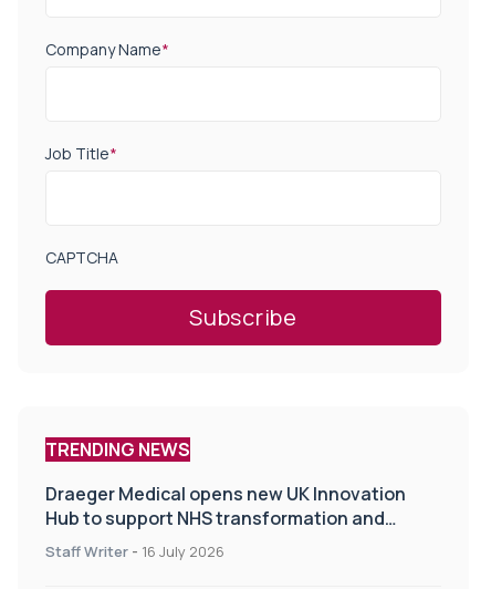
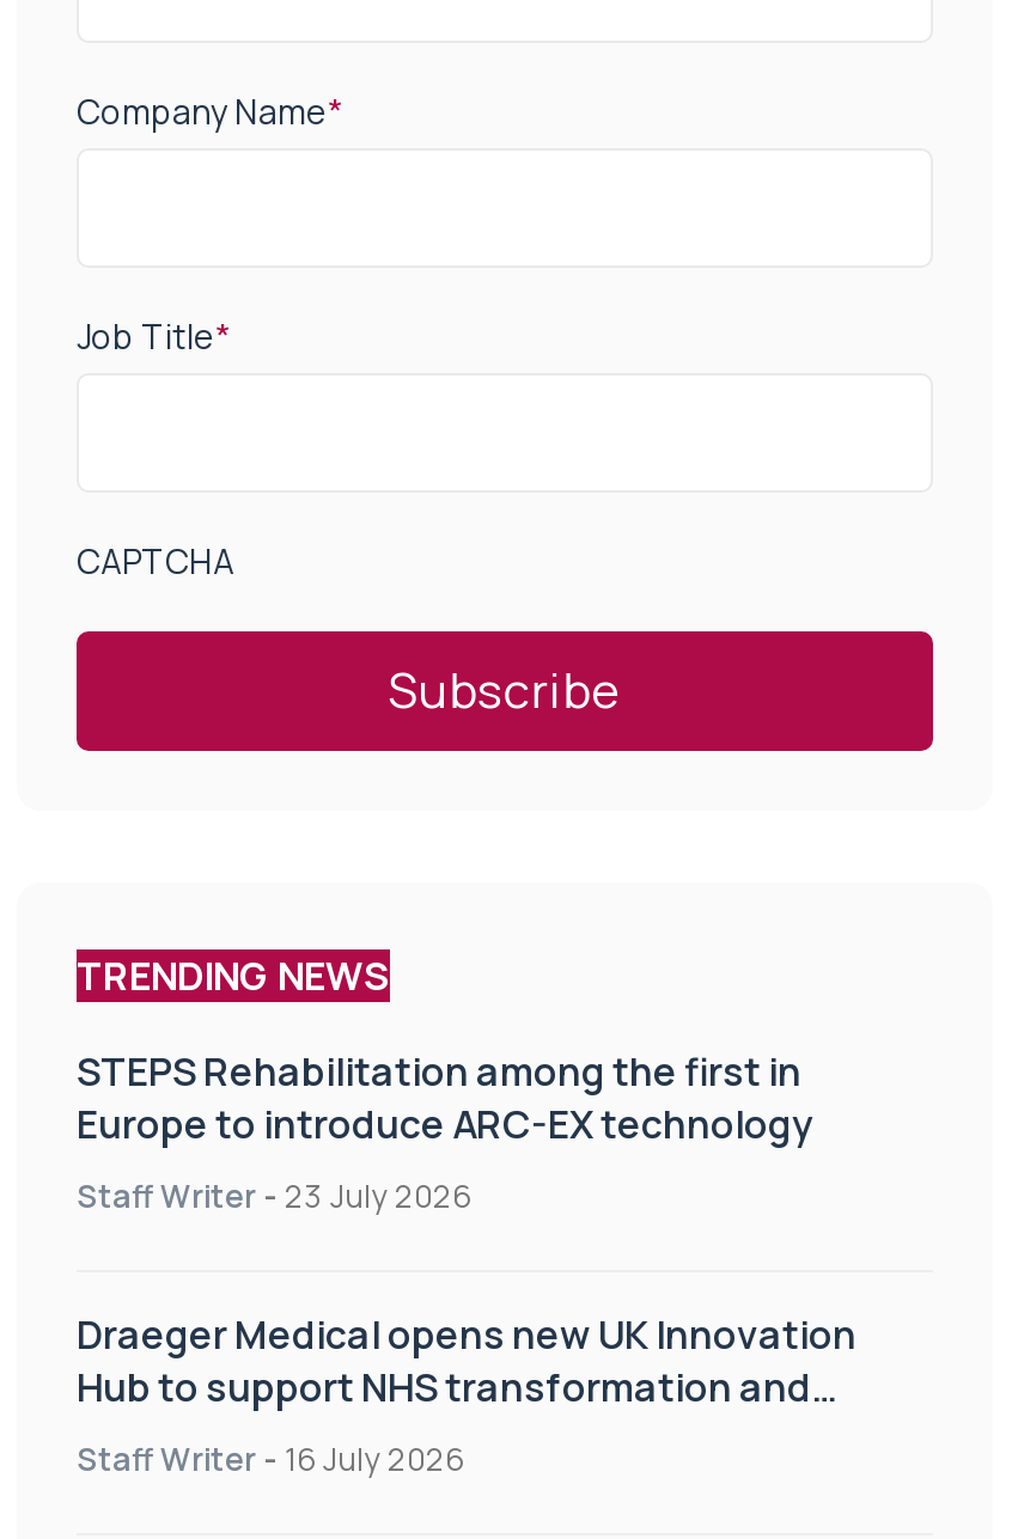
+ STEPS Rehabilitation among the first in
+ Europe to introduce ARC-EX technology
+ Staff Writer - 23 July 2026
